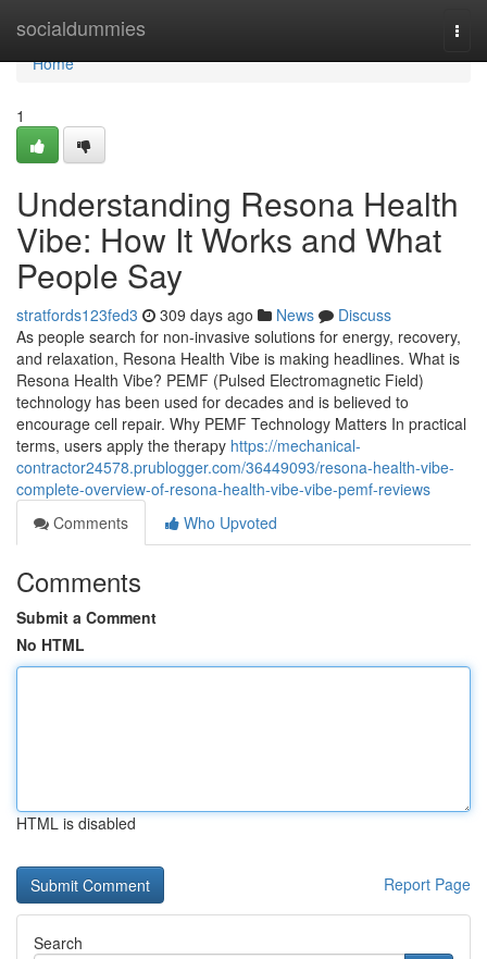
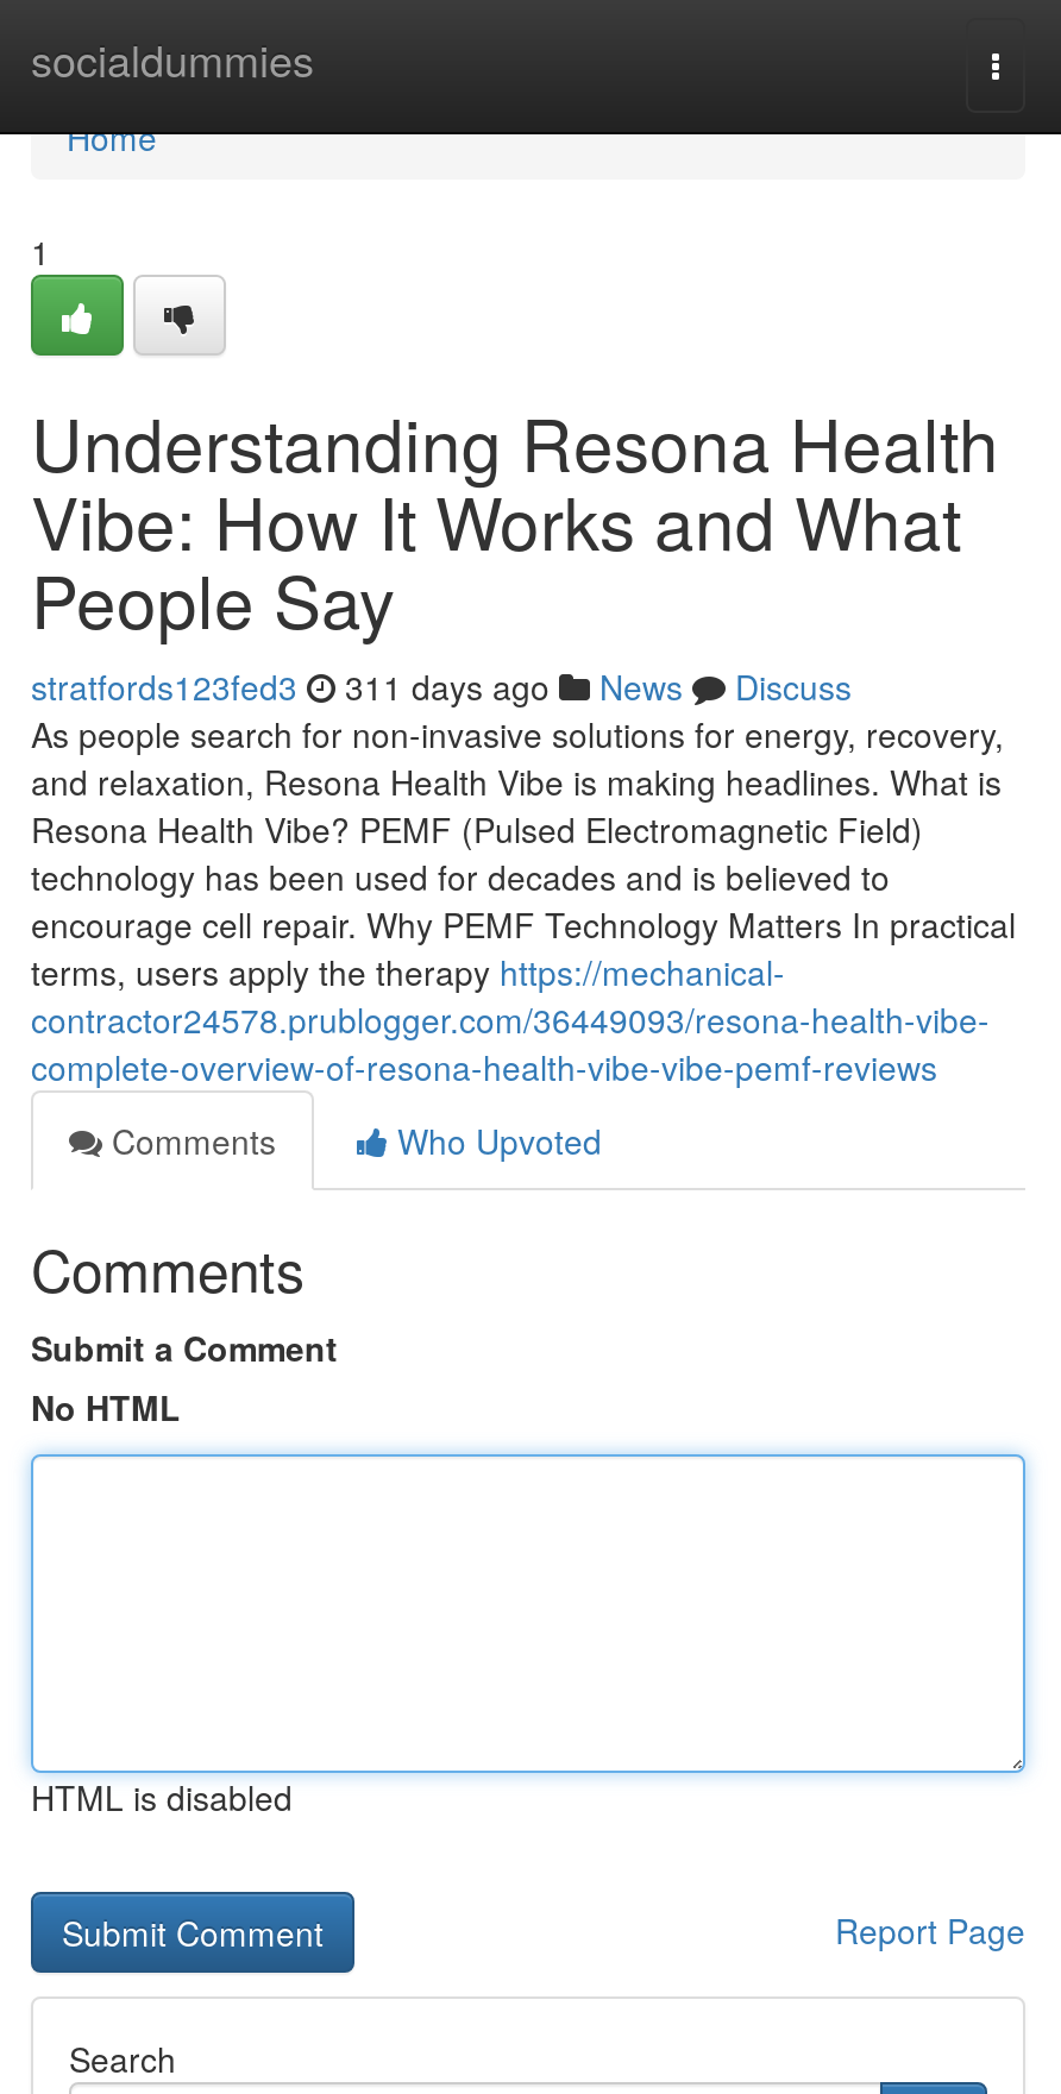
- stratfords123fed3 309 days ago News Discuss
+ stratfords123fed3 311 days ago News Discuss
